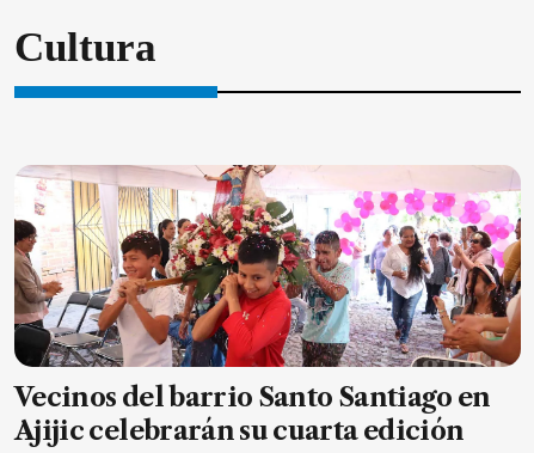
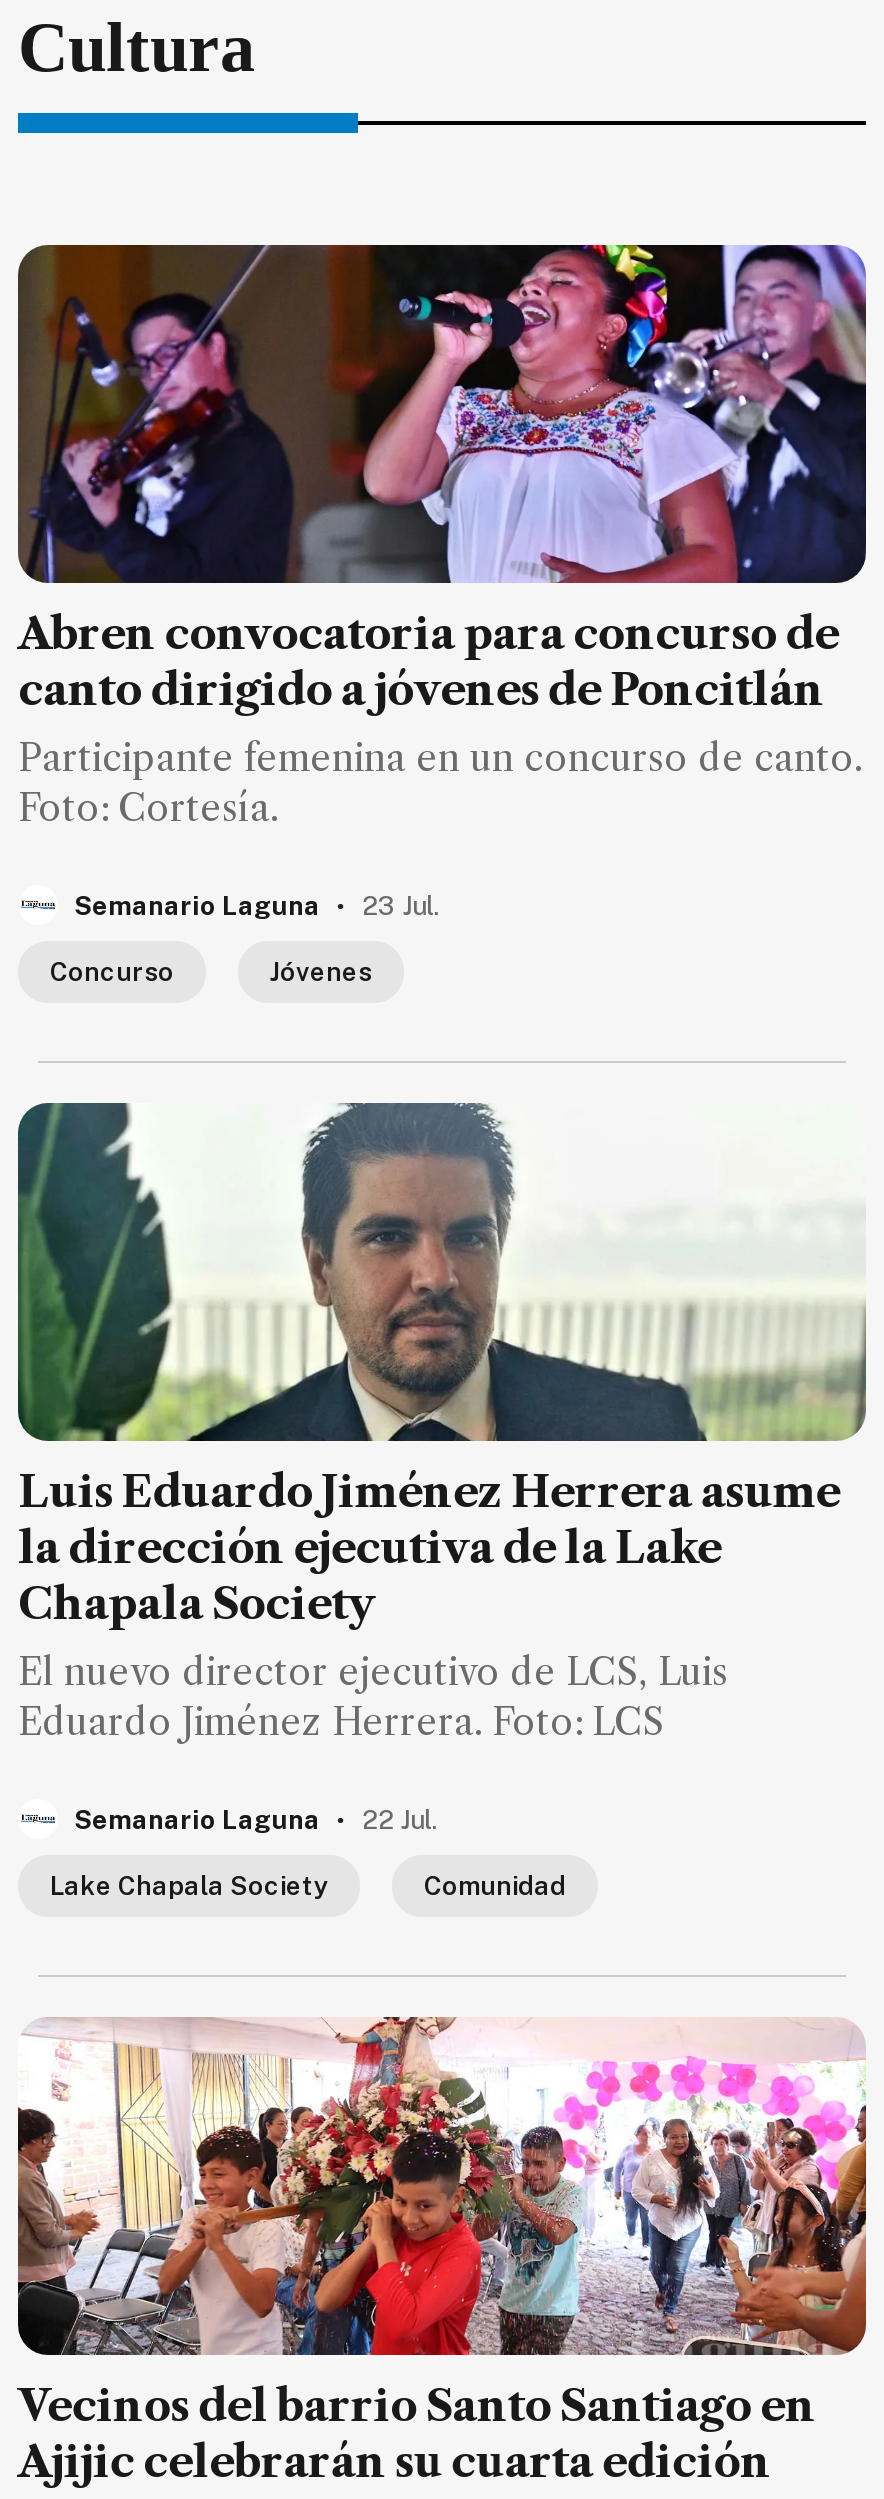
+ [image]
+ Abren convocatoria para concurso de
+ canto dirigido a jóvenes de Poncitlán
+ Participante femenina en un concurso de canto.
+ Foto: Cortesía.
+ Semanario Laguna . 23 Jul.
+ Concurso
+ Jóvenes

+ [image]
+ Luis Eduardo Jiménez Herrera asume
+ la dirección ejecutiva de la Lake
+ Chapala Society
+ El nuevo director ejecutivo de LCS, Luis
+ Eduardo Jiménez Herrera. Foto: LCS
+ Semanario Laguna . 22 Jul.
+ Lake Chapala Society
+ Comunidad
